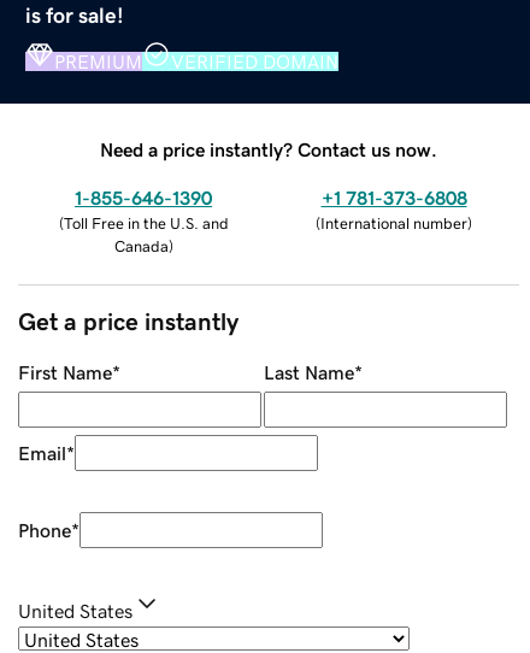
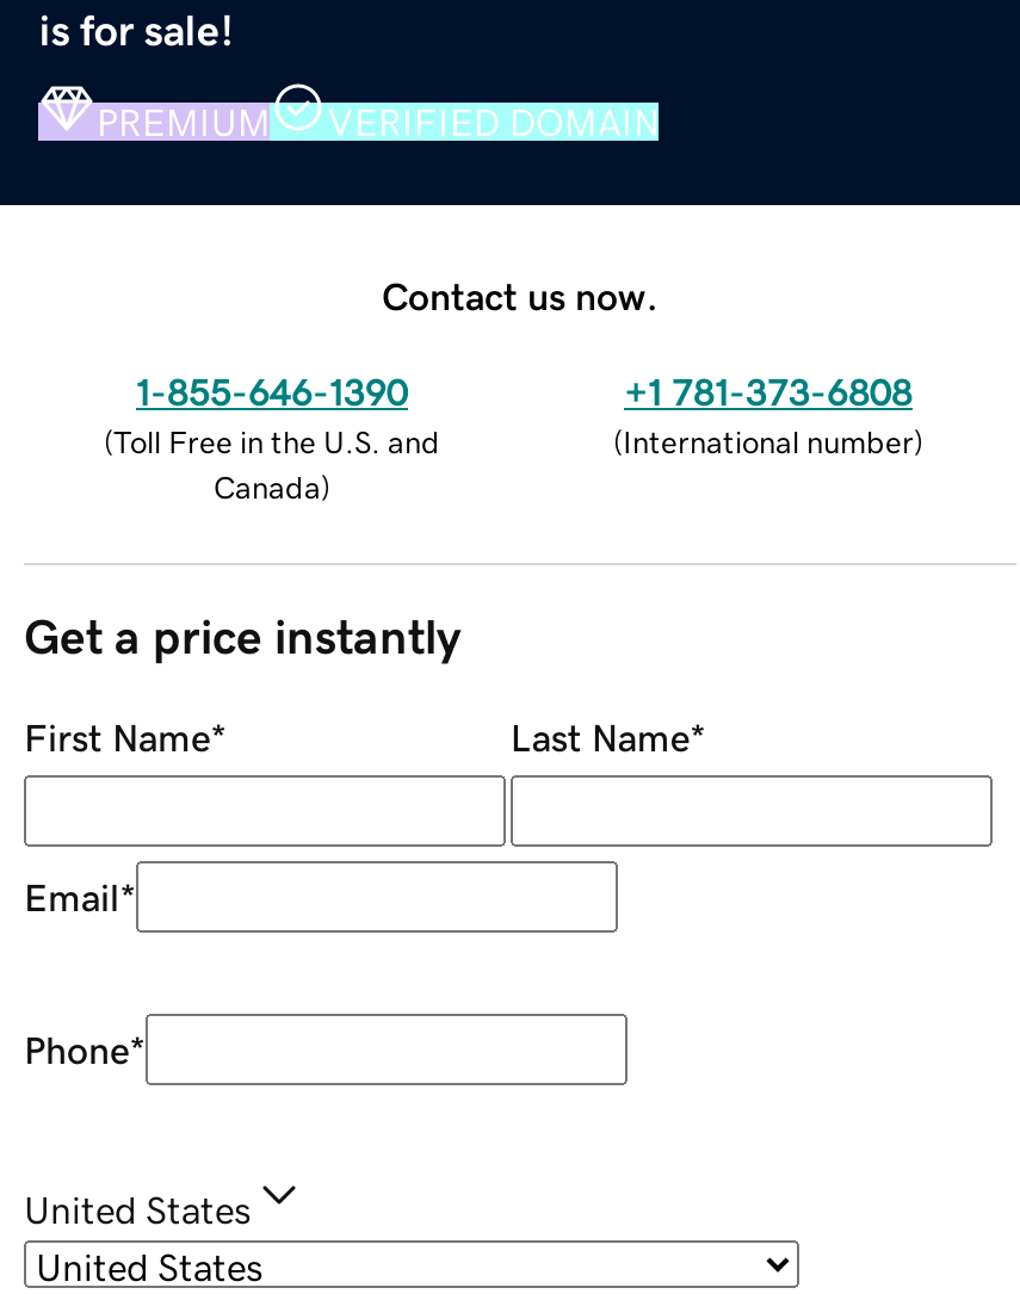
- Need a price instantly? Contact us now.
+ Contact us now.
